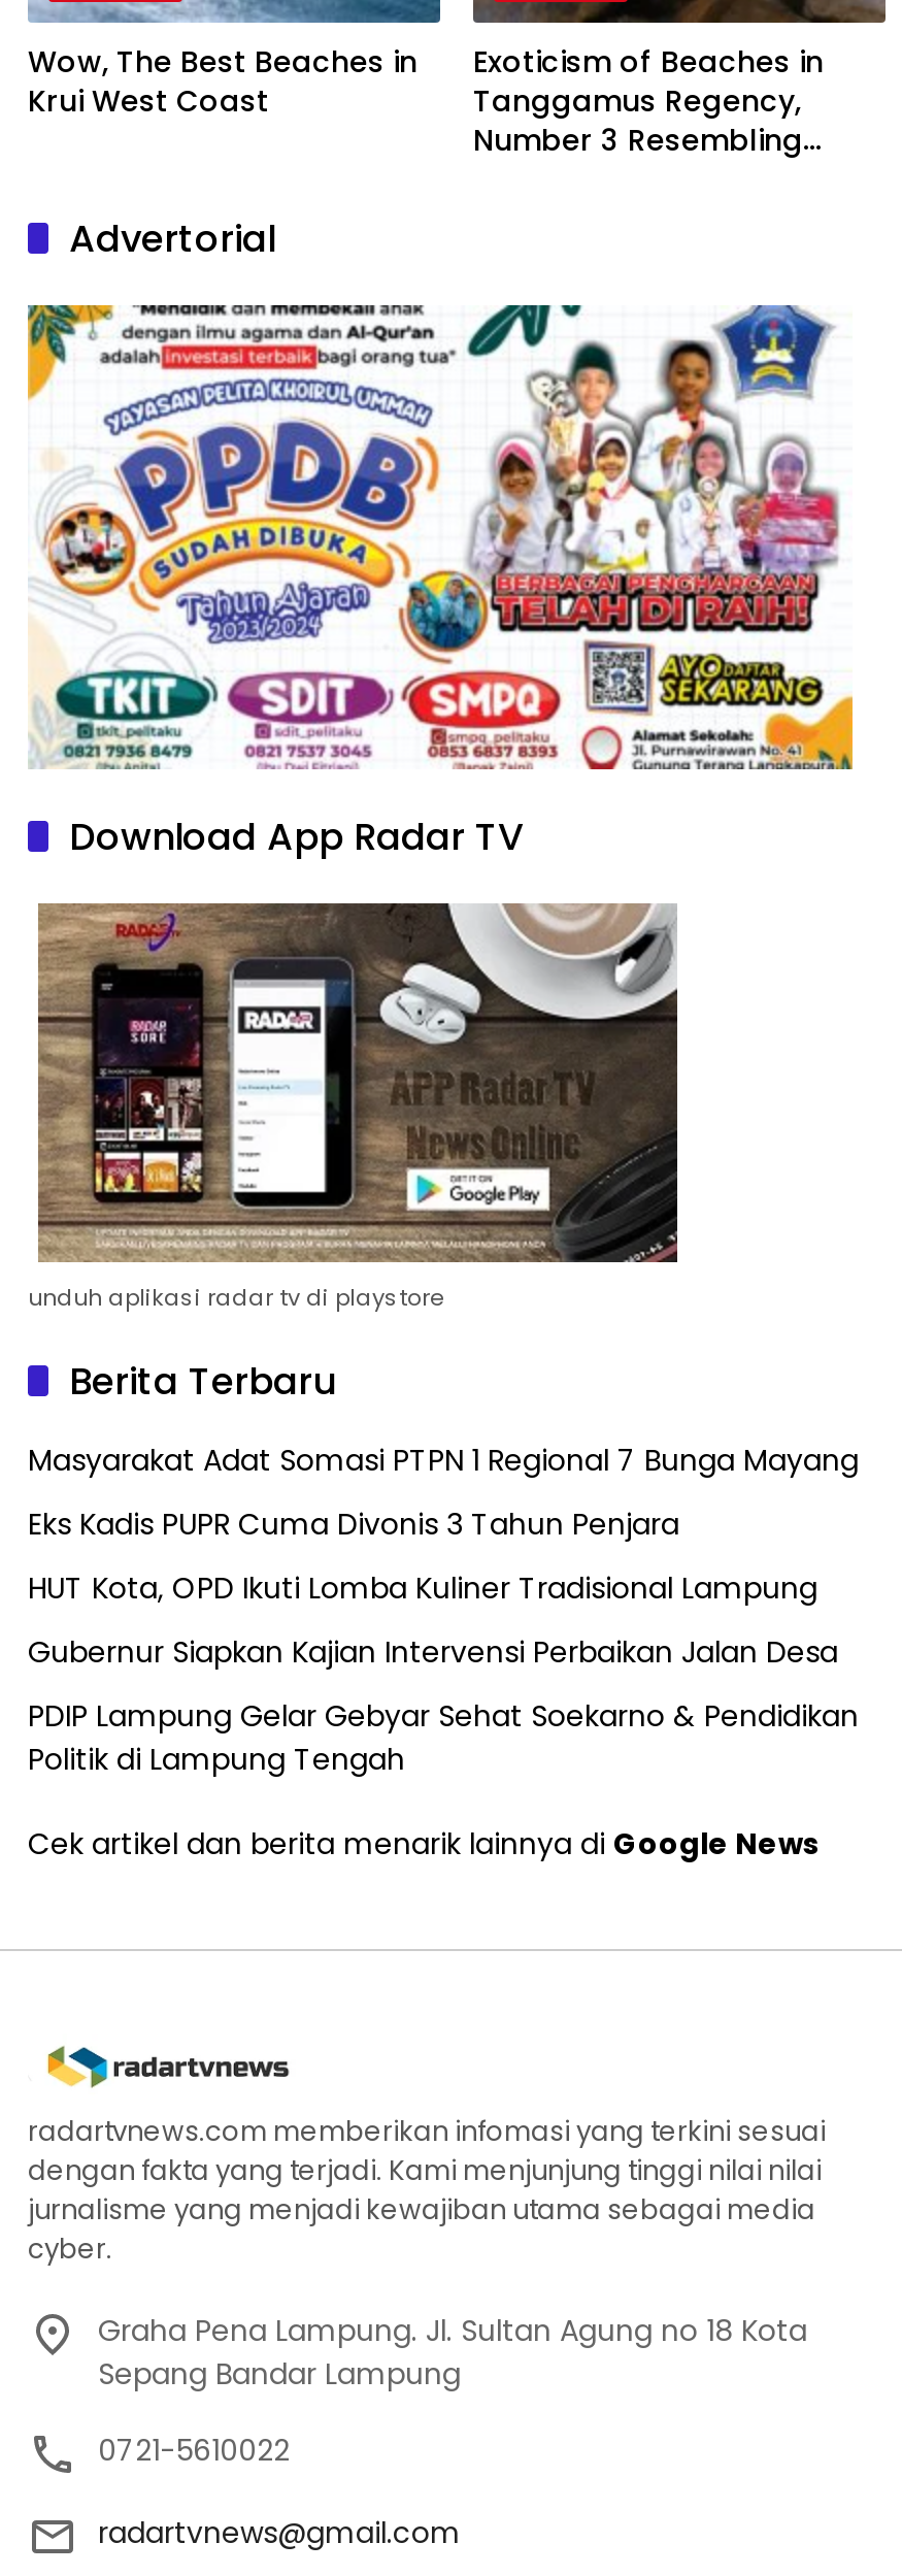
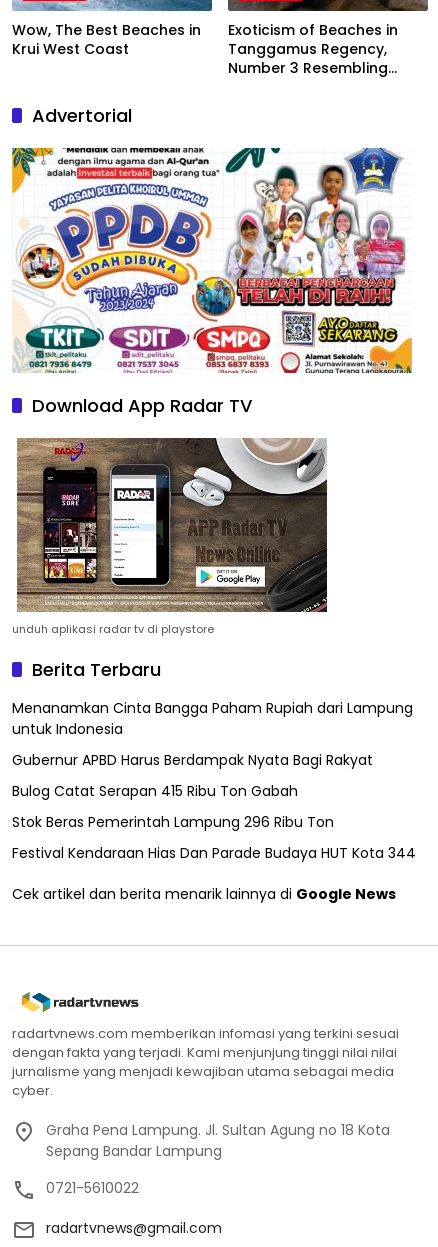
- Masyarakat Adat Somasi PTPN 1 Regional 7 Bunga Mayang
+ Menanamkan Cinta Bangga Paham Rupiah dari Lampung
+ untuk Indonesia

- Eks Kadis PUPR Cuma Divonis 3 Tahun Penjara
+ Gubernur APBD Harus Berdampak Nyata Bagi Rakyat

- HUT Kota, OPD Ikuti Lomba Kuliner Tradisional Lampung
+ Bulog Catat Serapan 415 Ribu Ton Gabah

- Gubernur Siapkan Kajian Intervensi Perbaikan Jalan Desa
+ Stok Beras Pemerintah Lampung 296 Ribu Ton

- PDIP Lampung Gelar Gebyar Sehat Soekarno & Pendidikan
- Politik di Lampung Tengah
+ Festival Kendaraan Hias Dan Parade Budaya HUT Kota 344
